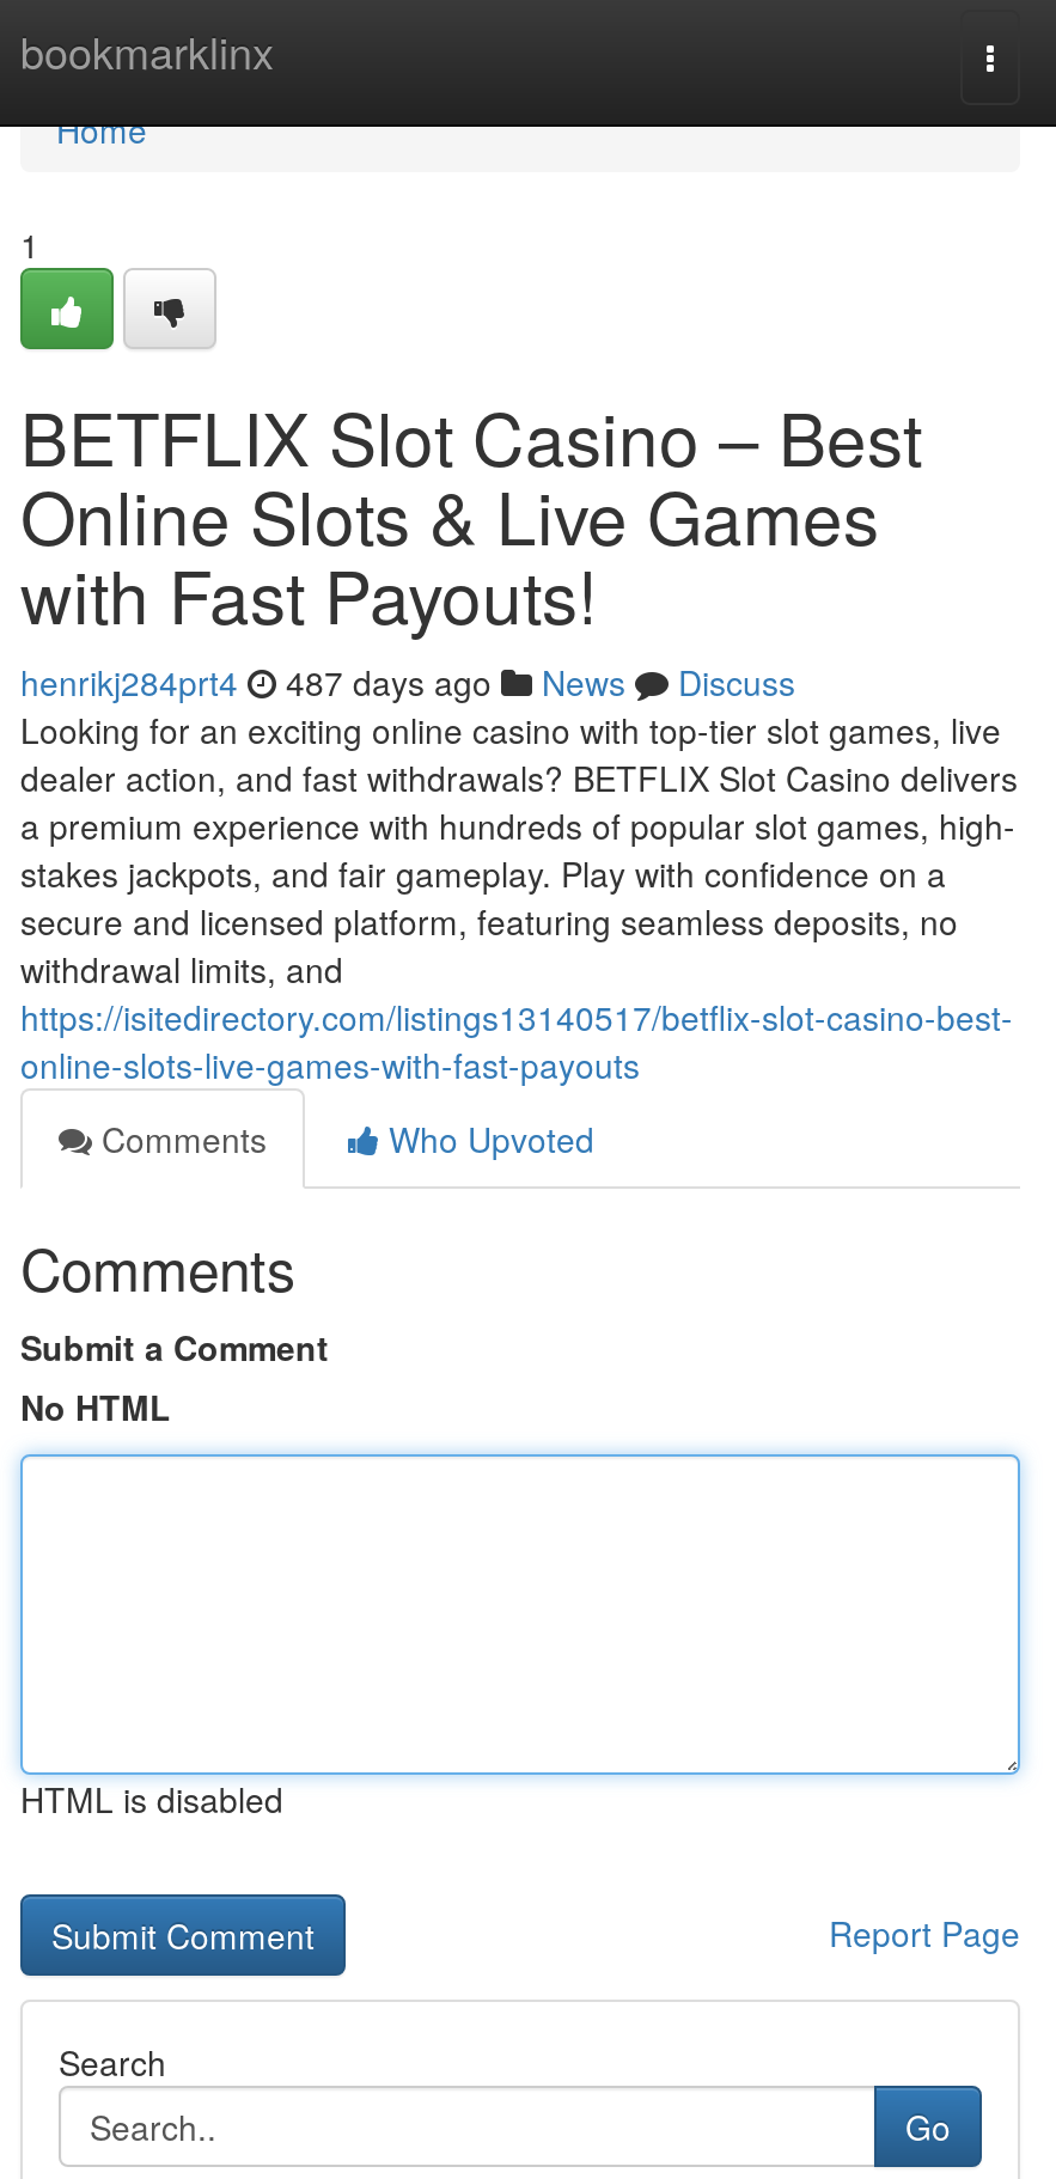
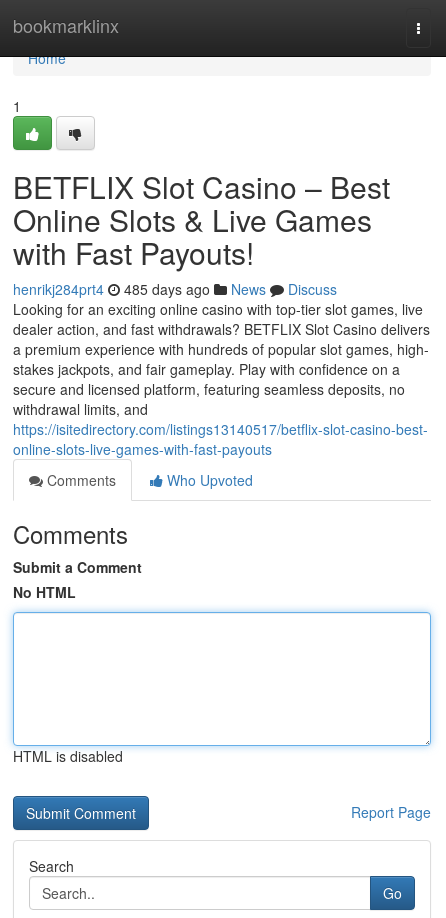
- henrikj284prt4 487 days ago News Discuss
+ henrikj284prt4 485 days ago News Discuss
